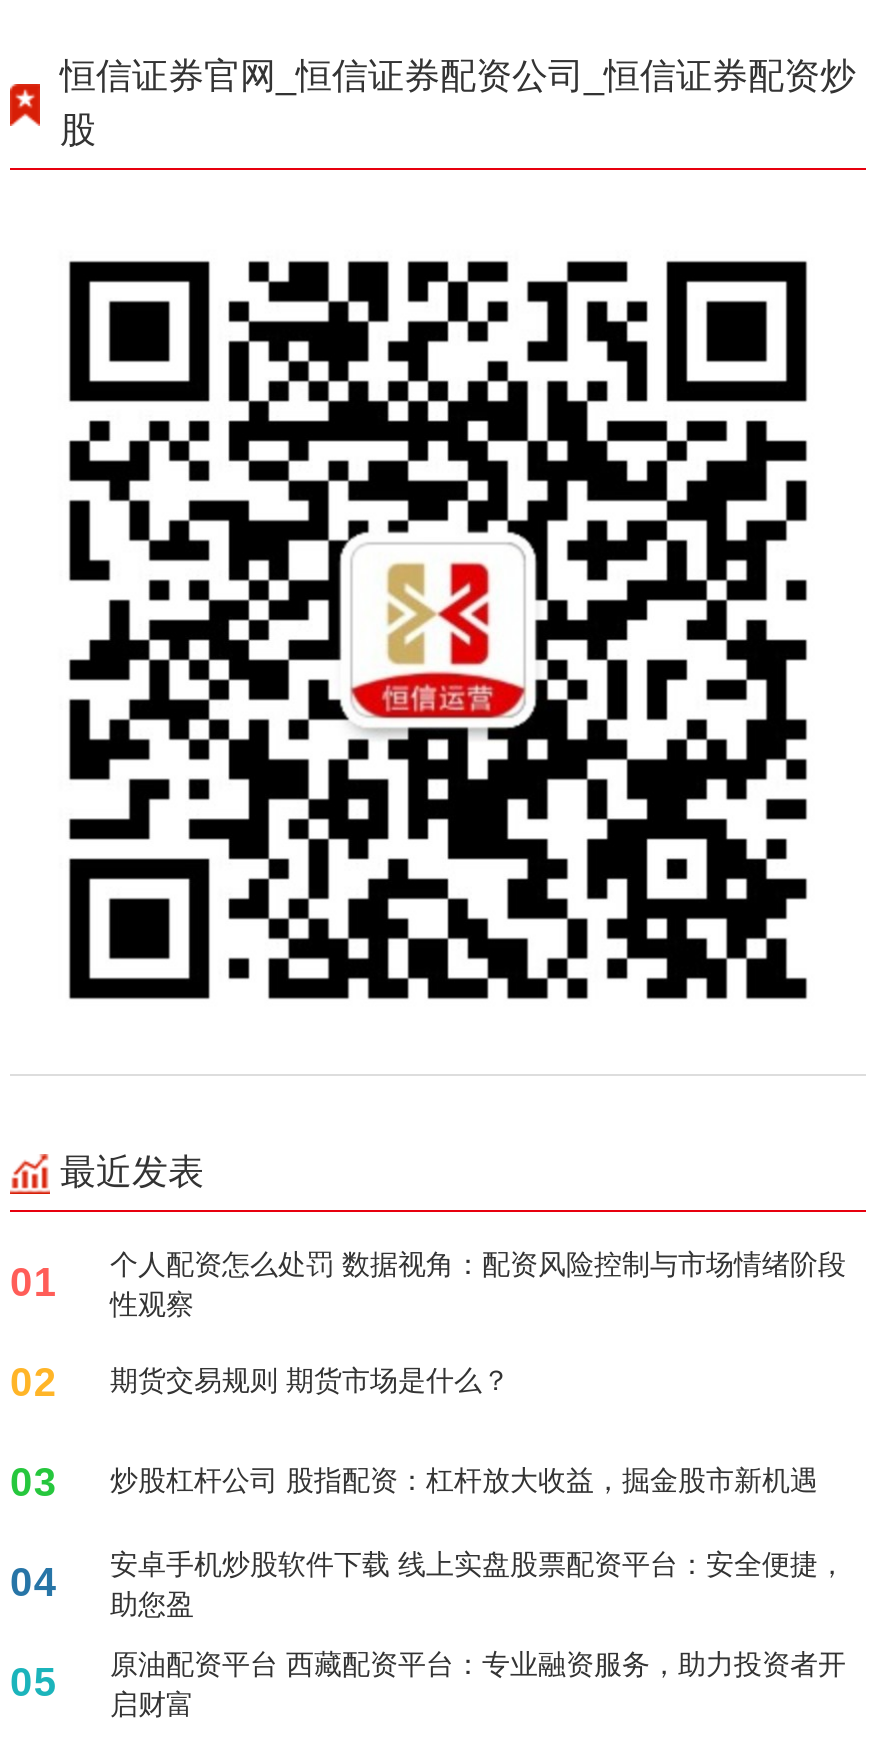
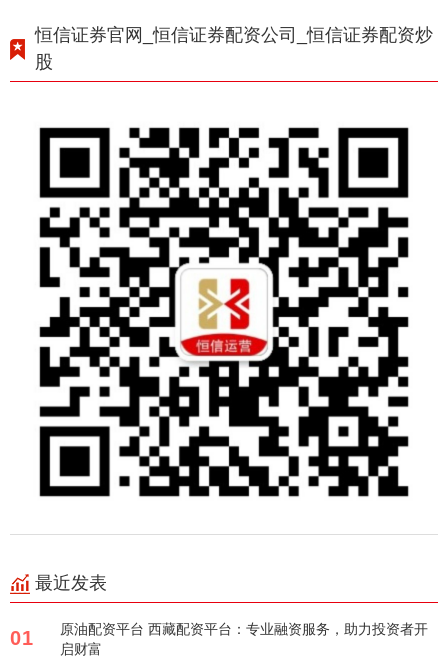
- 个人配资怎么处罚 数据视角：配资风险控制与市场情绪阶段
- 性观察
- 02
- 期货交易规则 期货市场是什么？
- 03
- 炒股杠杆公司 股指配资：杠杆放大收益，掘金股市新机遇
- 04
- 安卓手机炒股软件下载 线上实盘股票配资平台：安全便捷，
- 助您盈
- 05
